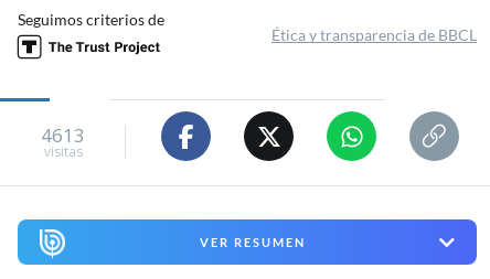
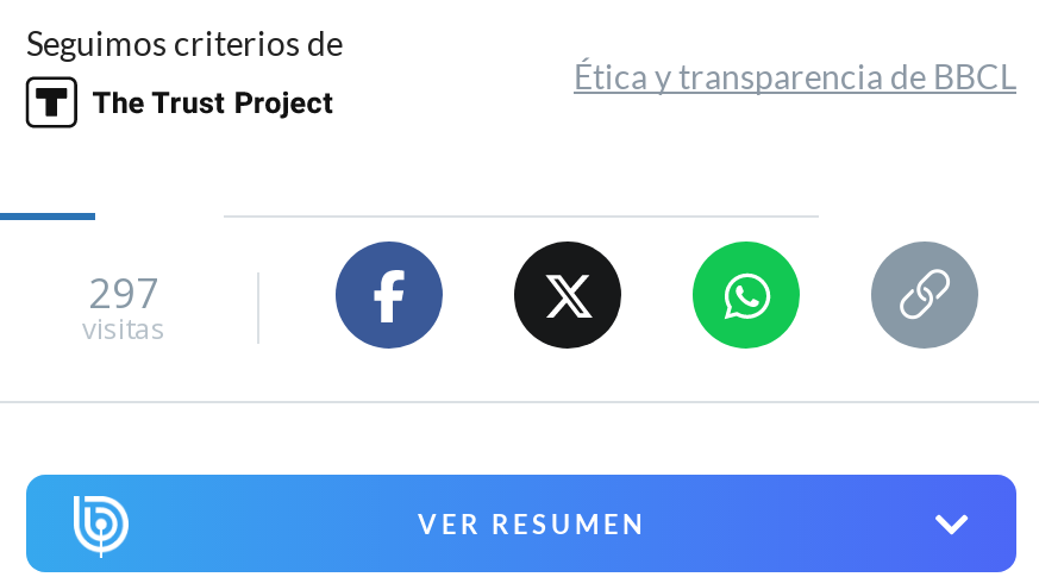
- 4613
+ 297
